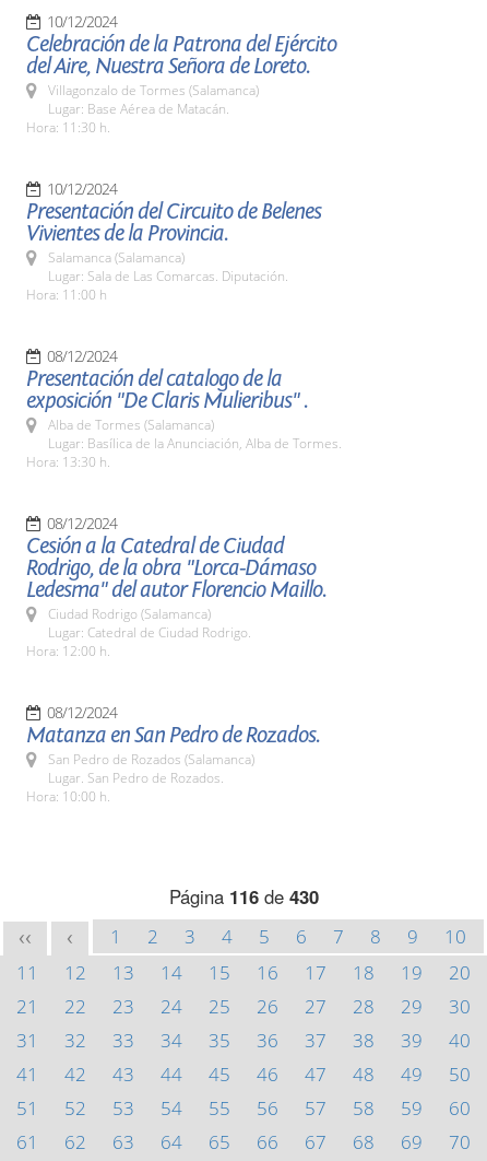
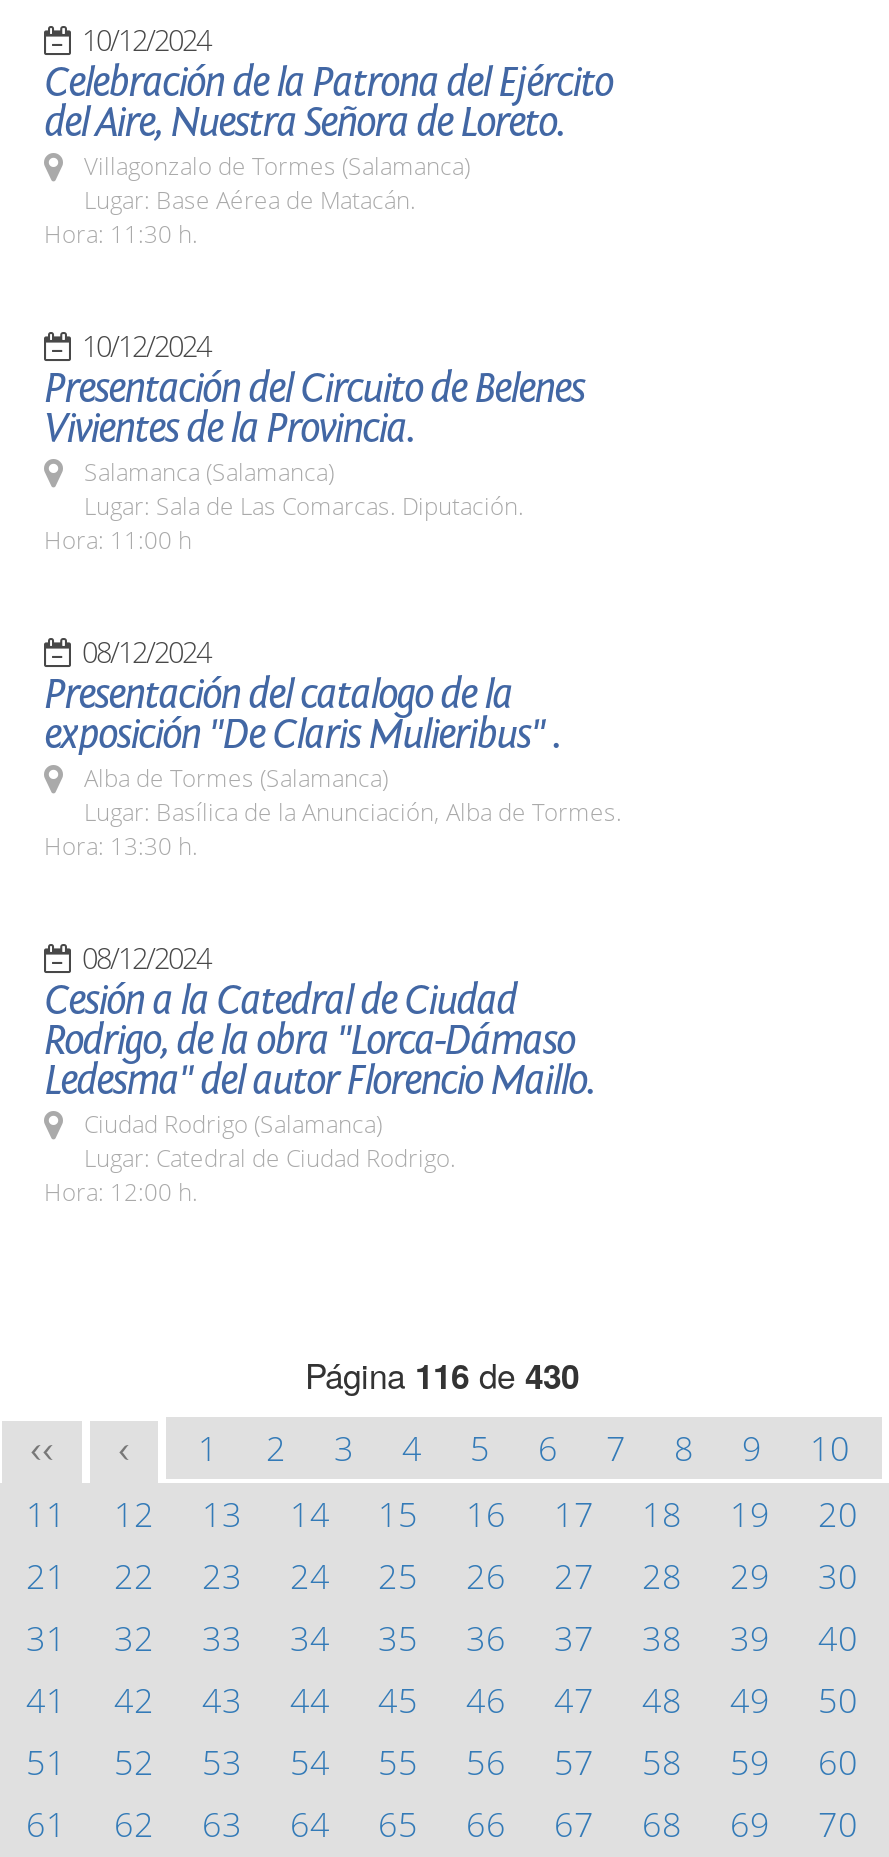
- 08/12/2024
- Matanza en San Pedro de Rozados.
- San Pedro de Rozados (Salamanca)
- Lugar. San Pedro de Rozados.
- Hora: 10:00 h.
